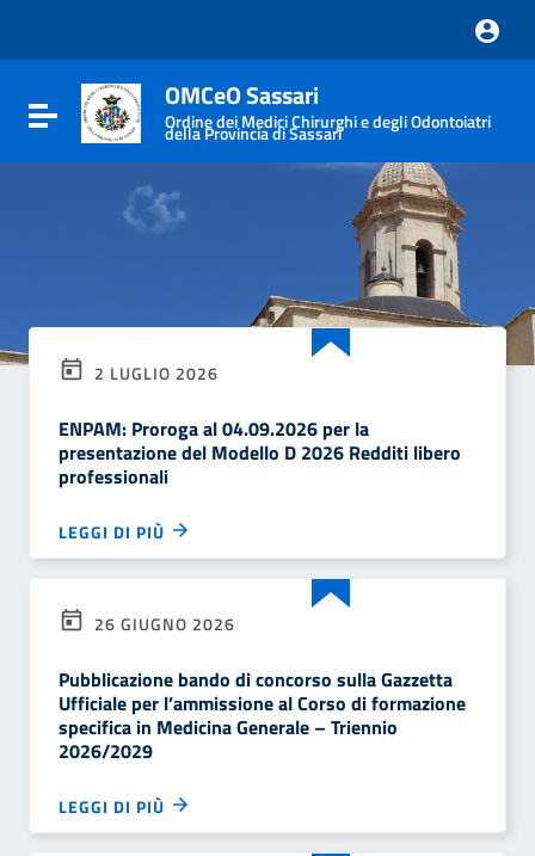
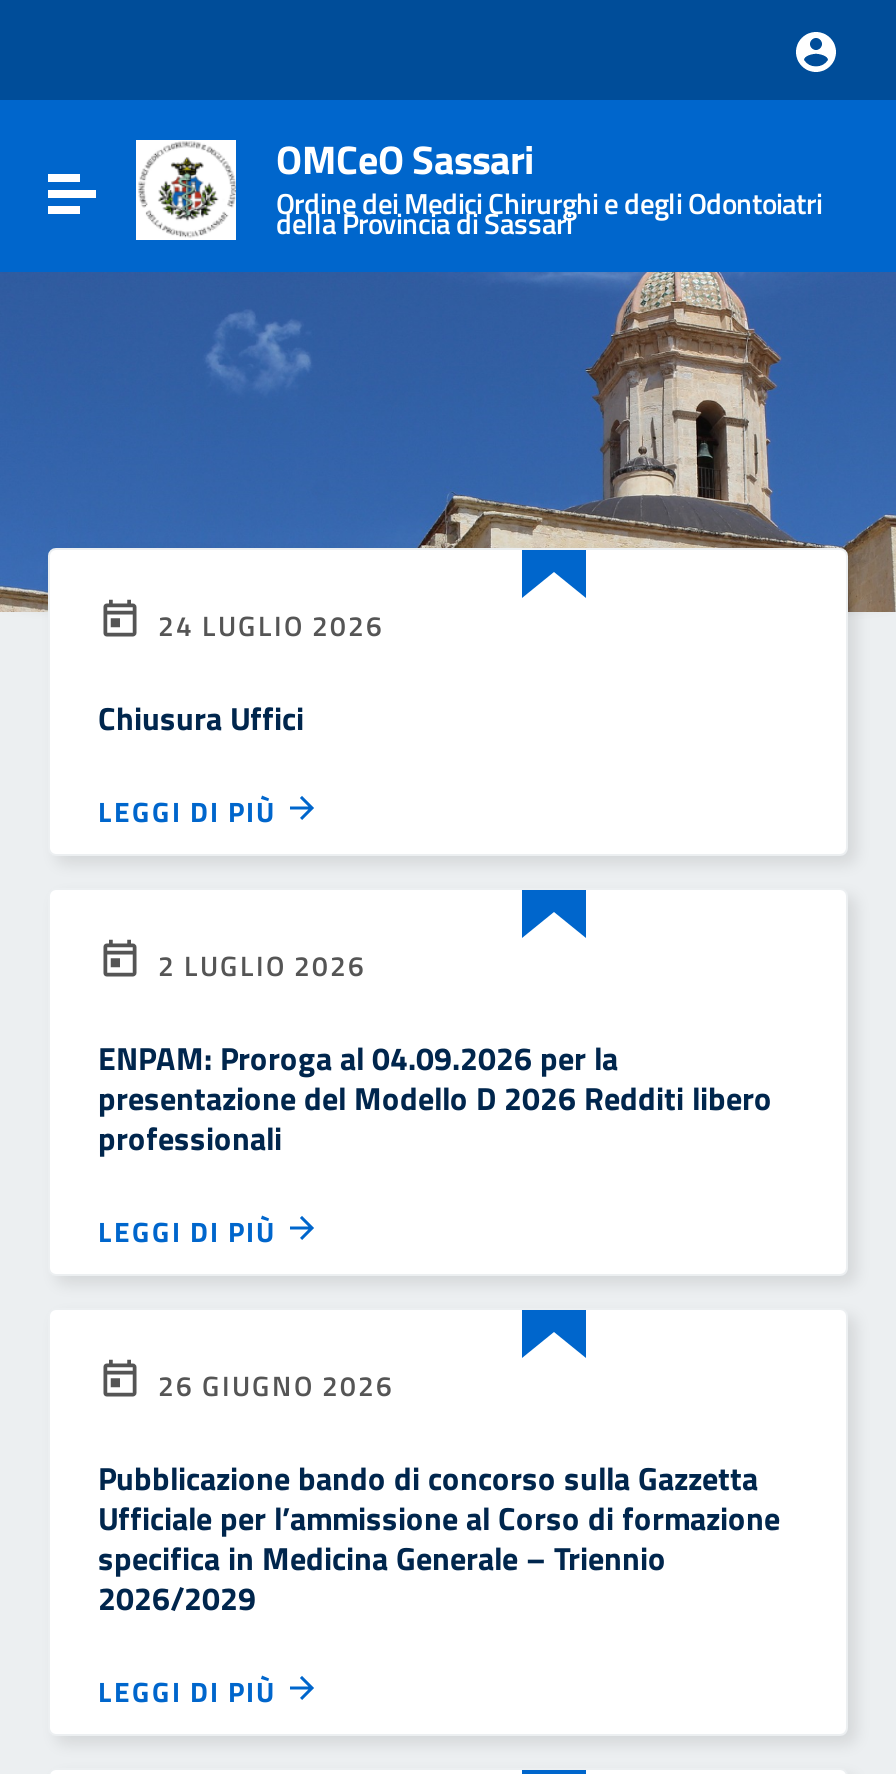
+ 24 LUGLIO 2026
+ Chiusura Uffici
+ LEGGI DI PIÙ
